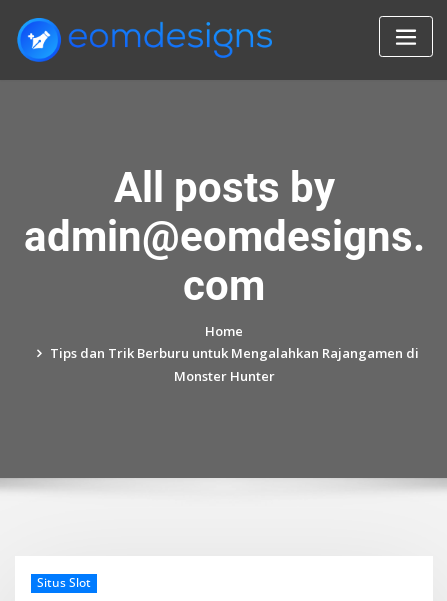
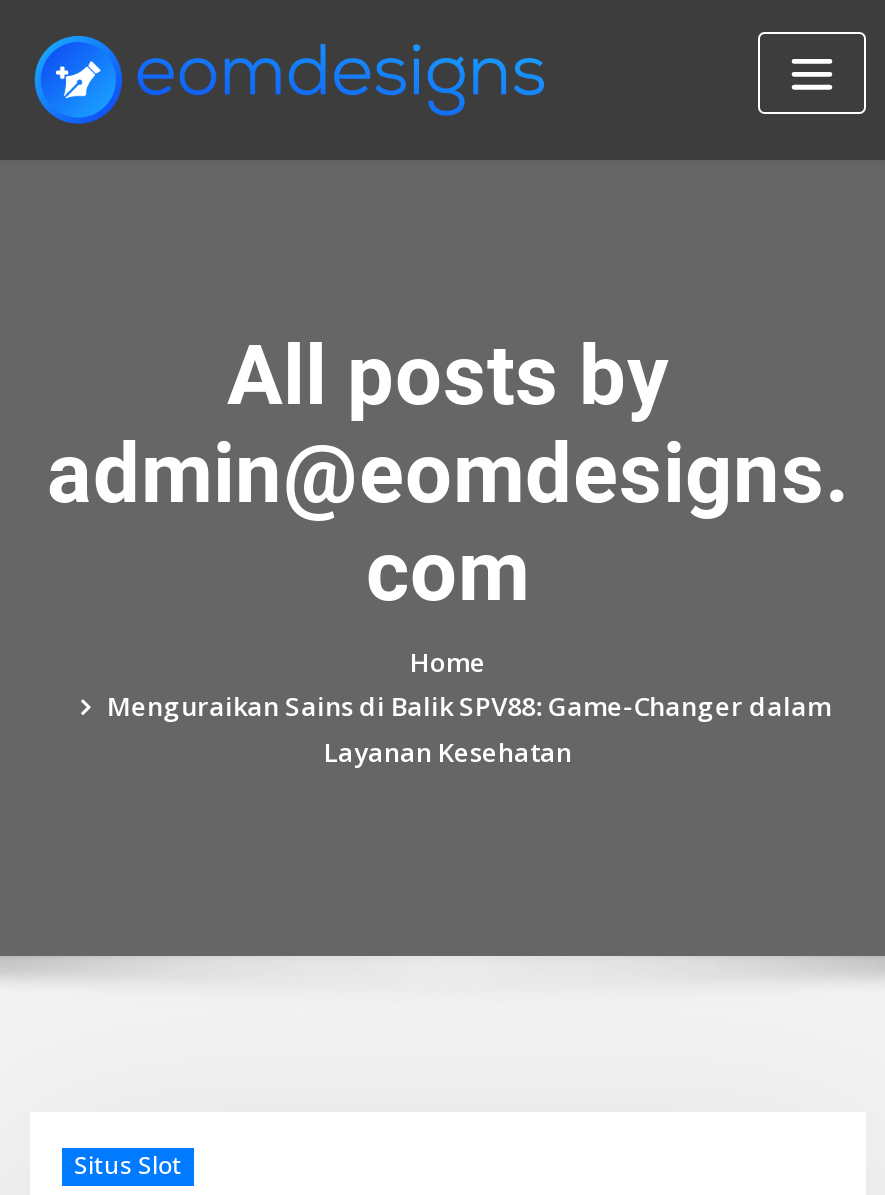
- Tips dan Trik Berburu untuk Mengalahkan Rajangamen di
- Monster Hunter
+ Menguraikan Sains di Balik SPV88: Game-Changer dalam
+ Layanan Kesehatan
